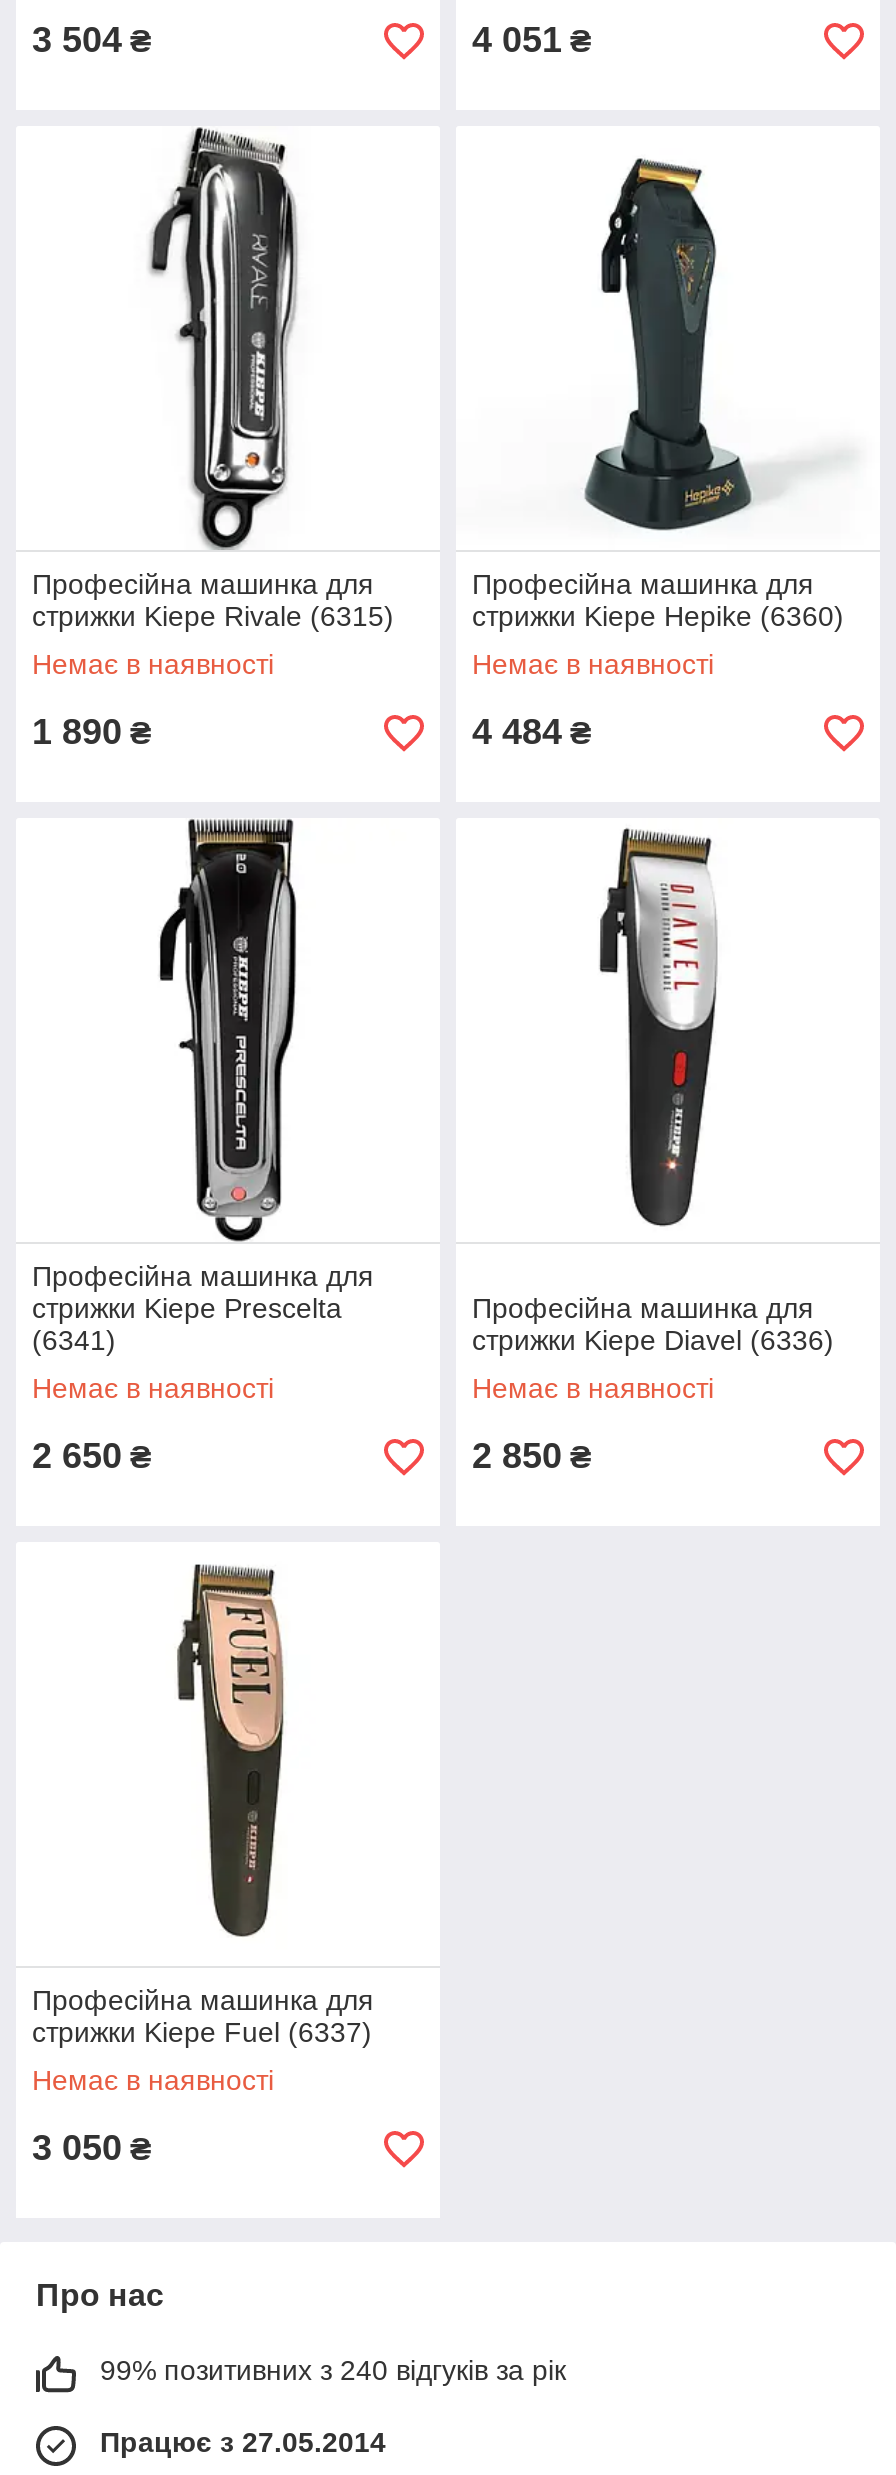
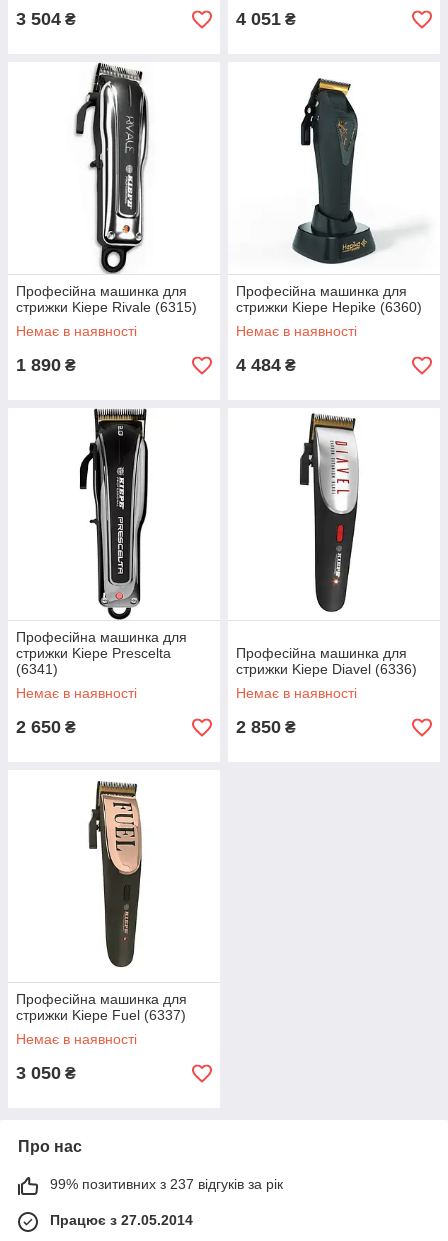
- 99% позитивних з 240 відгуків за рік
+ 99% позитивних з 237 відгуків за рік
